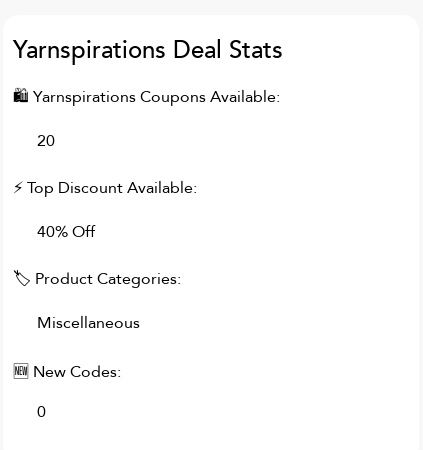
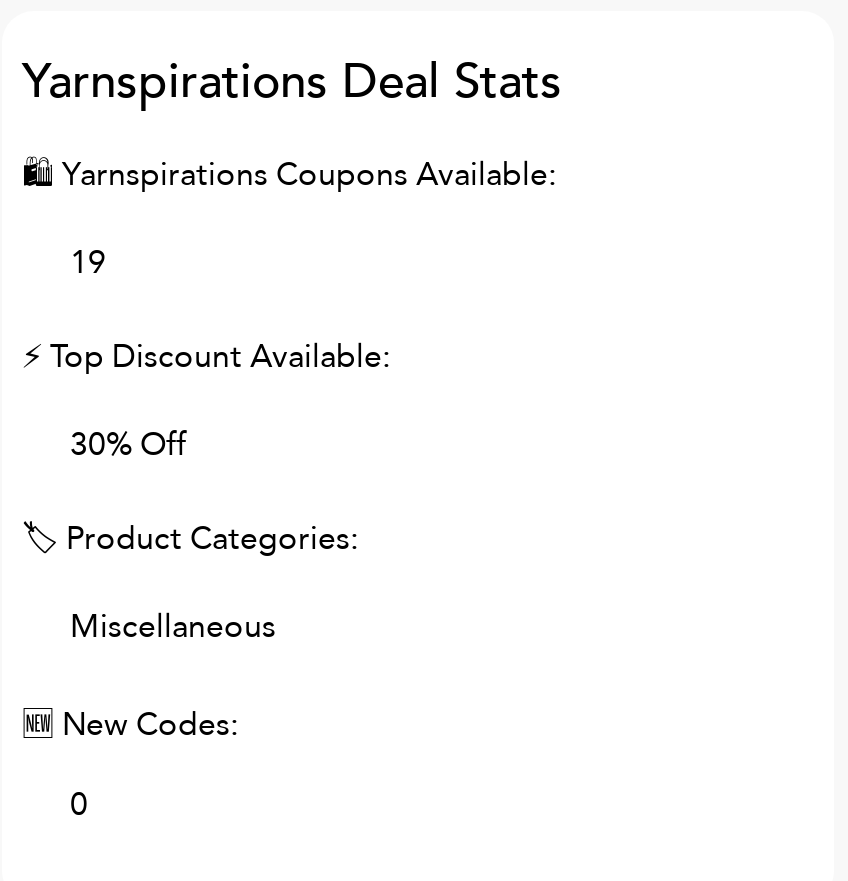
- 20
+ 19

- 40% Off
+ 30% Off
